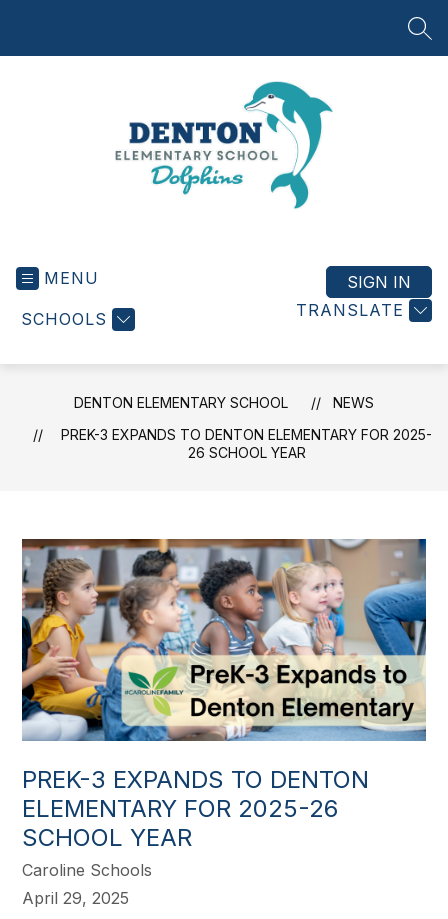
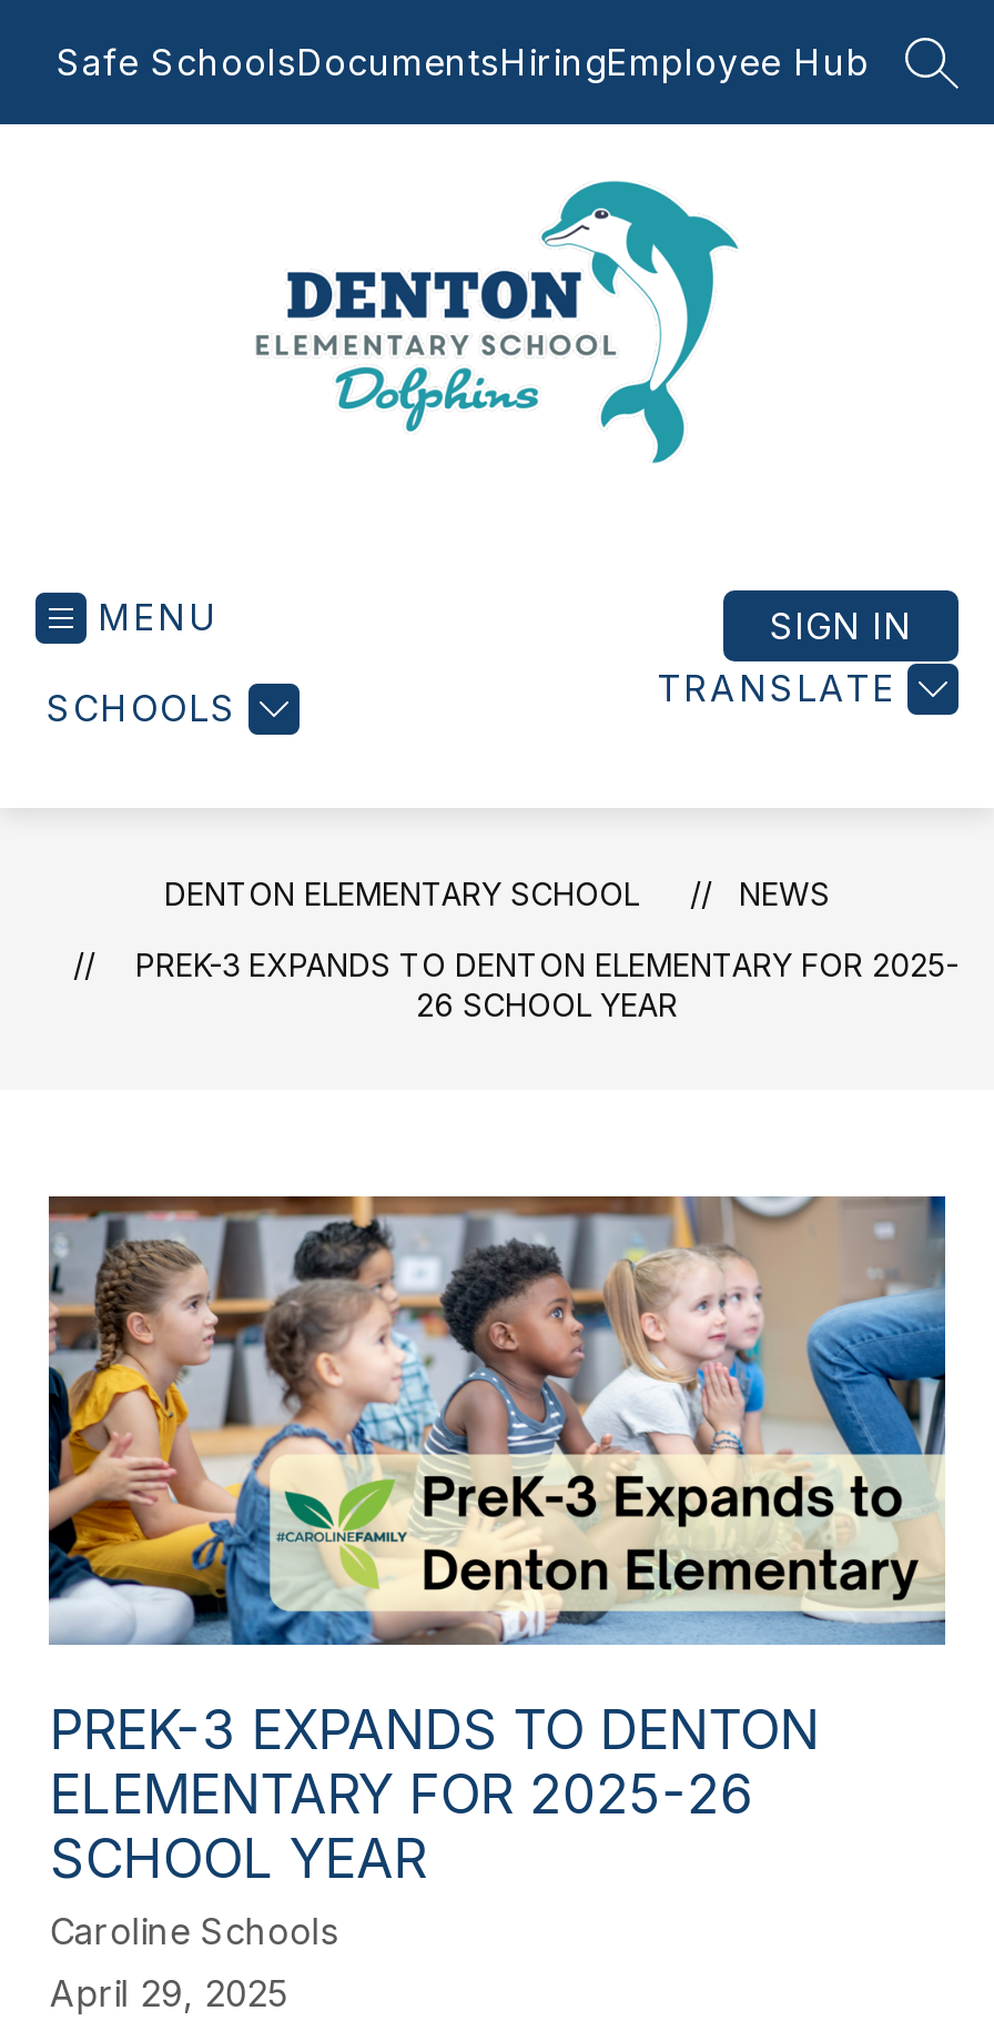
+ Safe SchoolsDocumentsHiringEmployee Hub
